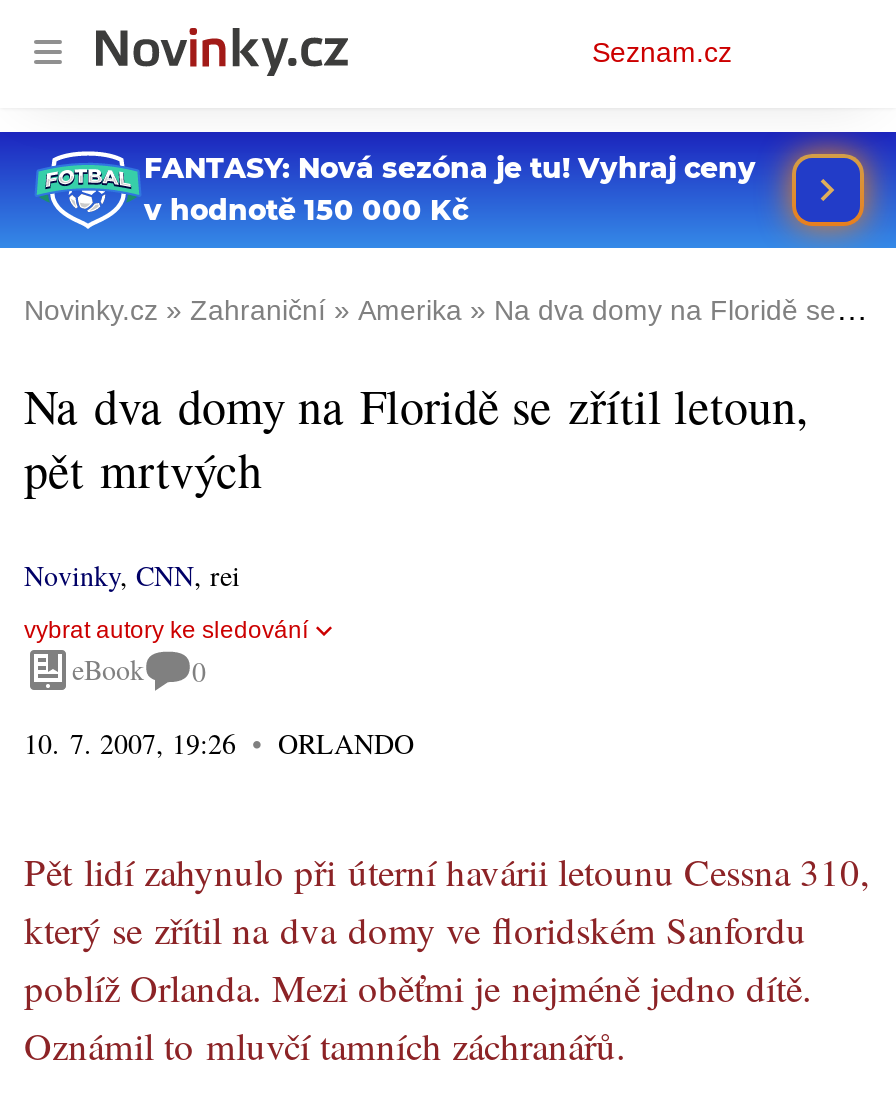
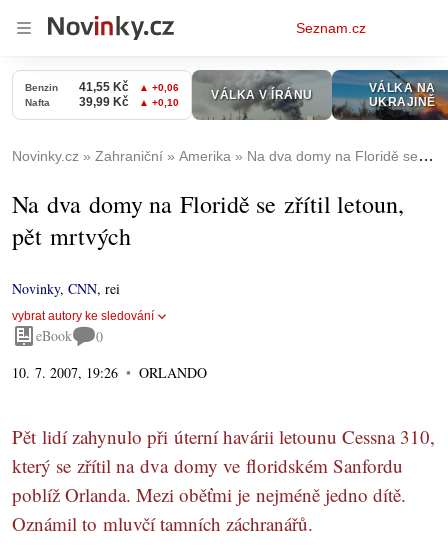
- [image]
+ [image]
